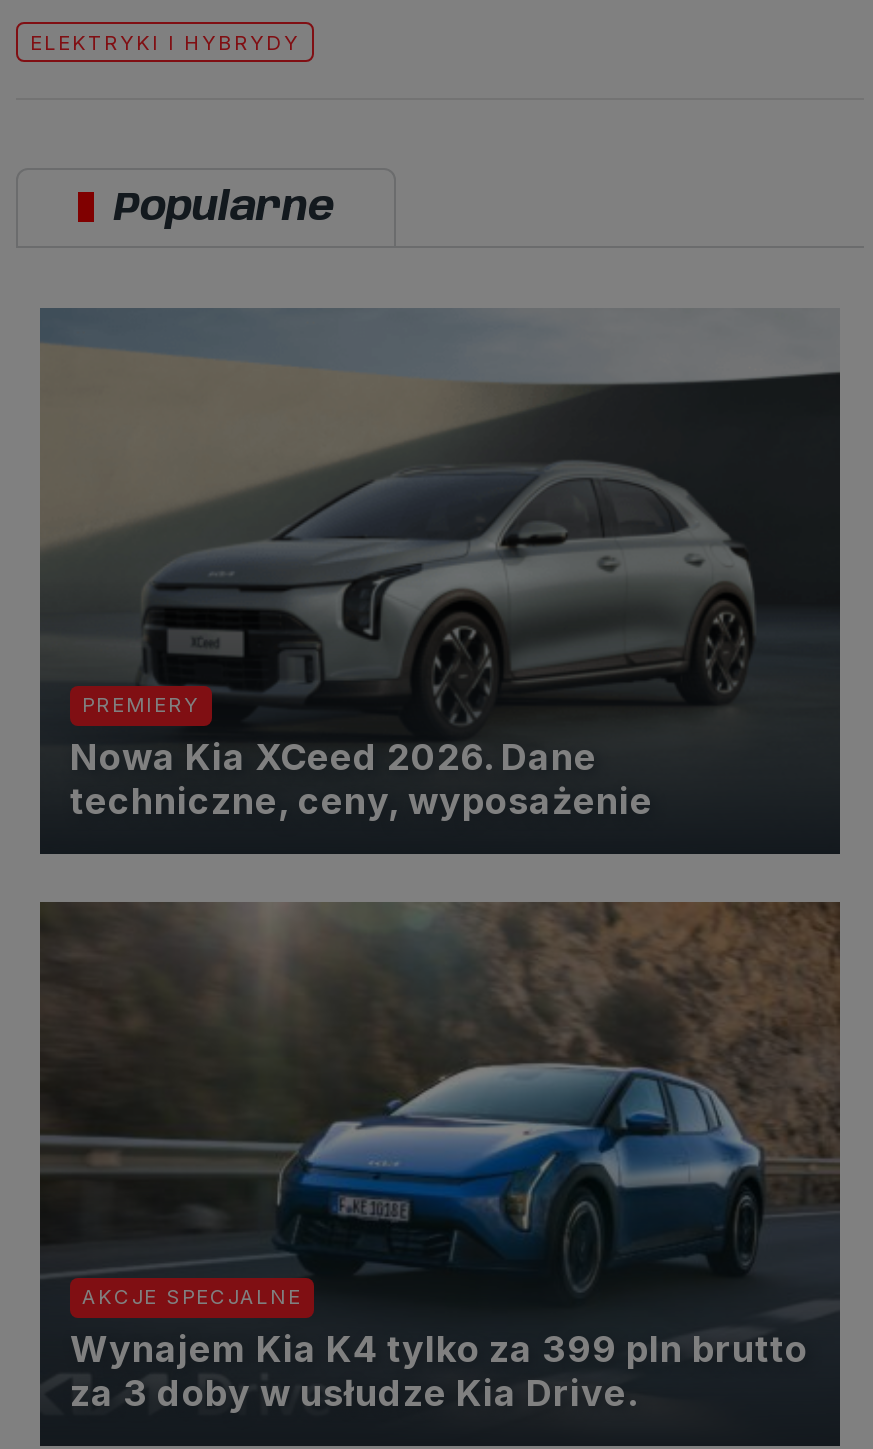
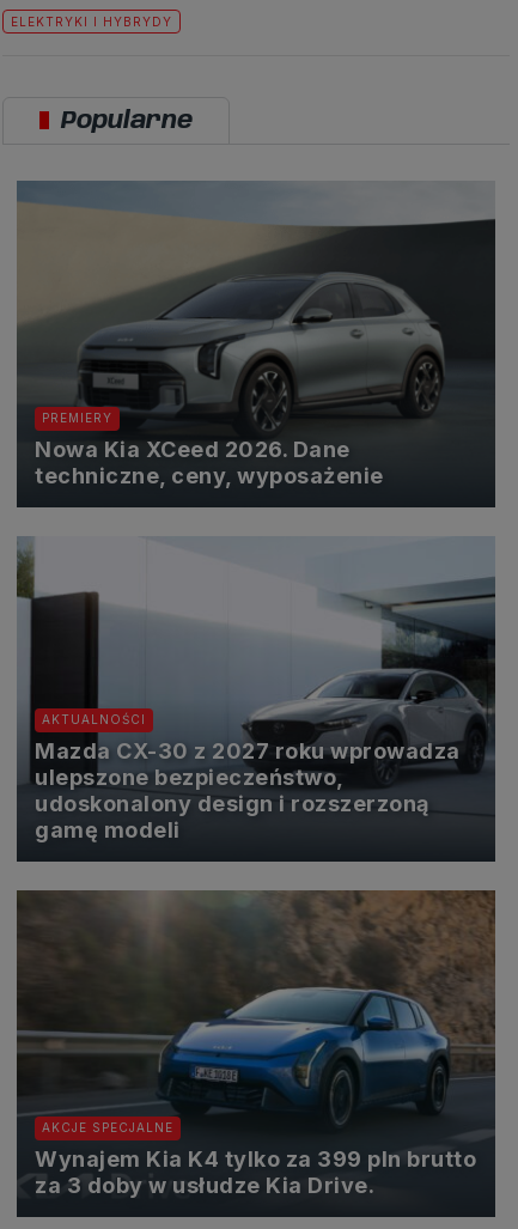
+ [image]
+ AKTUALNOŚCI
+ Mazda CX-30 z 2027 roku wprowadza
+ ulepszone bezpieczeństwo,
+ udoskonalony design i rozszerzoną
+ gamę modeli
